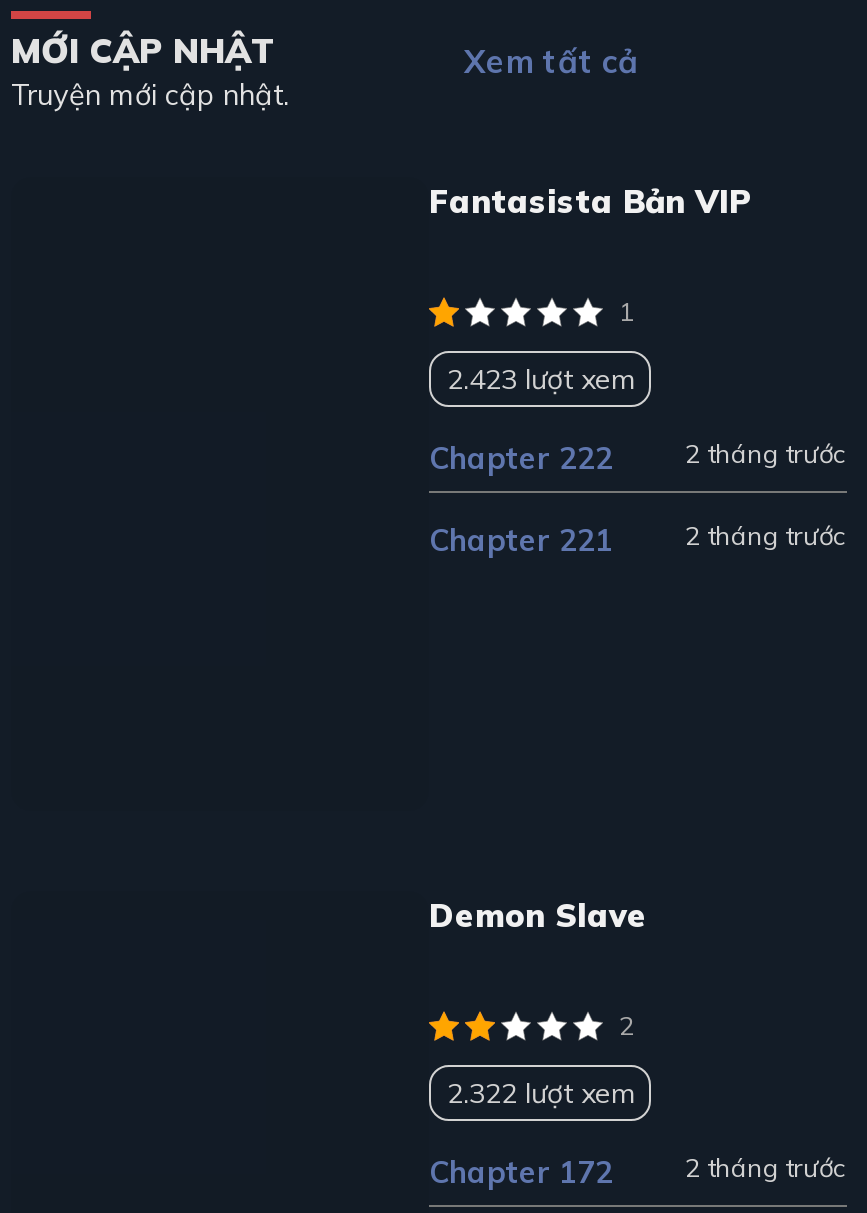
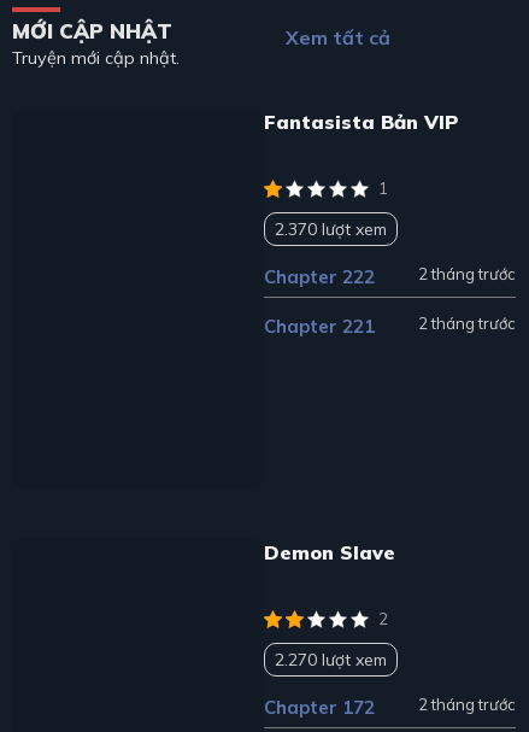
- 2.423 lượt xem
+ 2.370 lượt xem

- 2.322 lượt xem
+ 2.270 lượt xem
